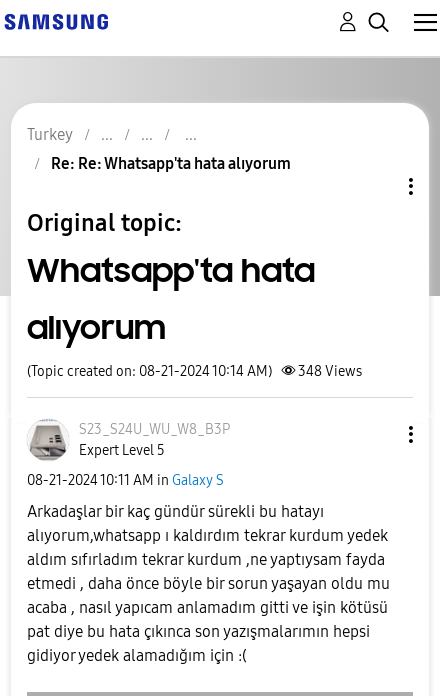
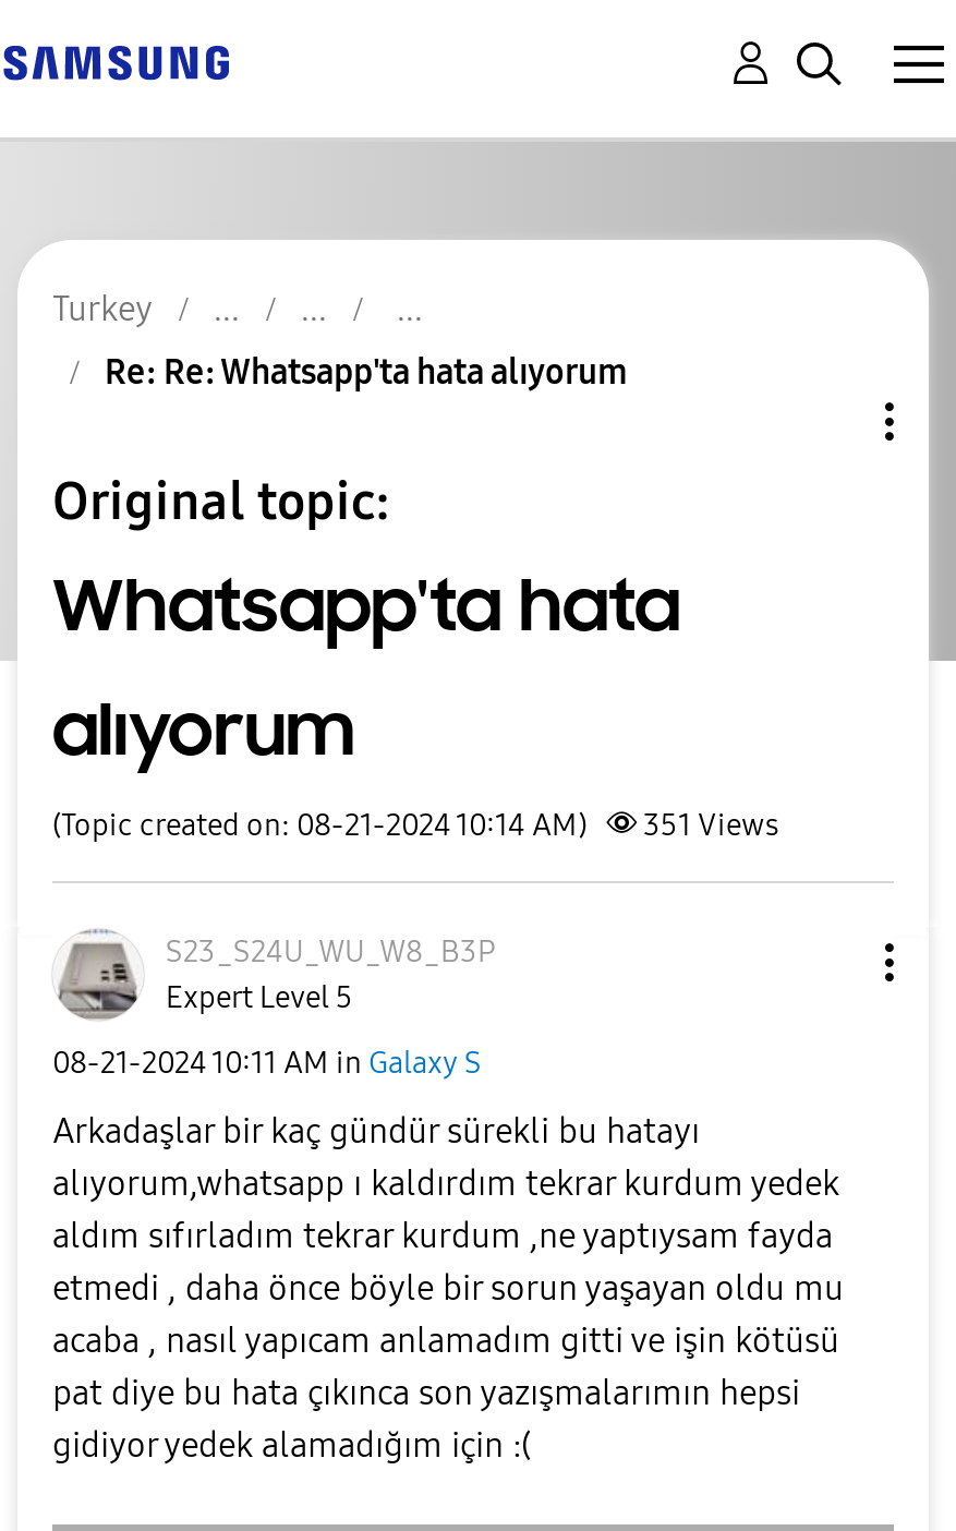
- (Topic created on: 08-21-2024 10:14 AM) 348 Views
+ (Topic created on: 08-21-2024 10:14 AM) 351 Views
